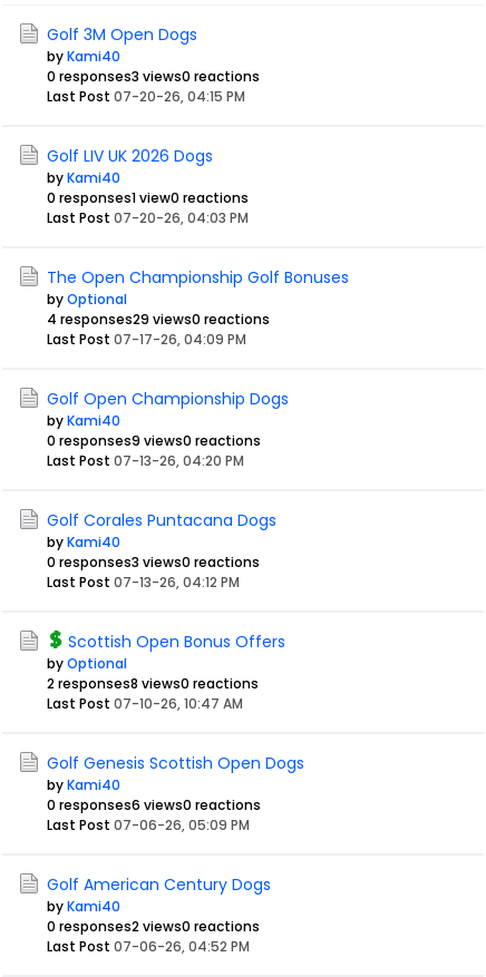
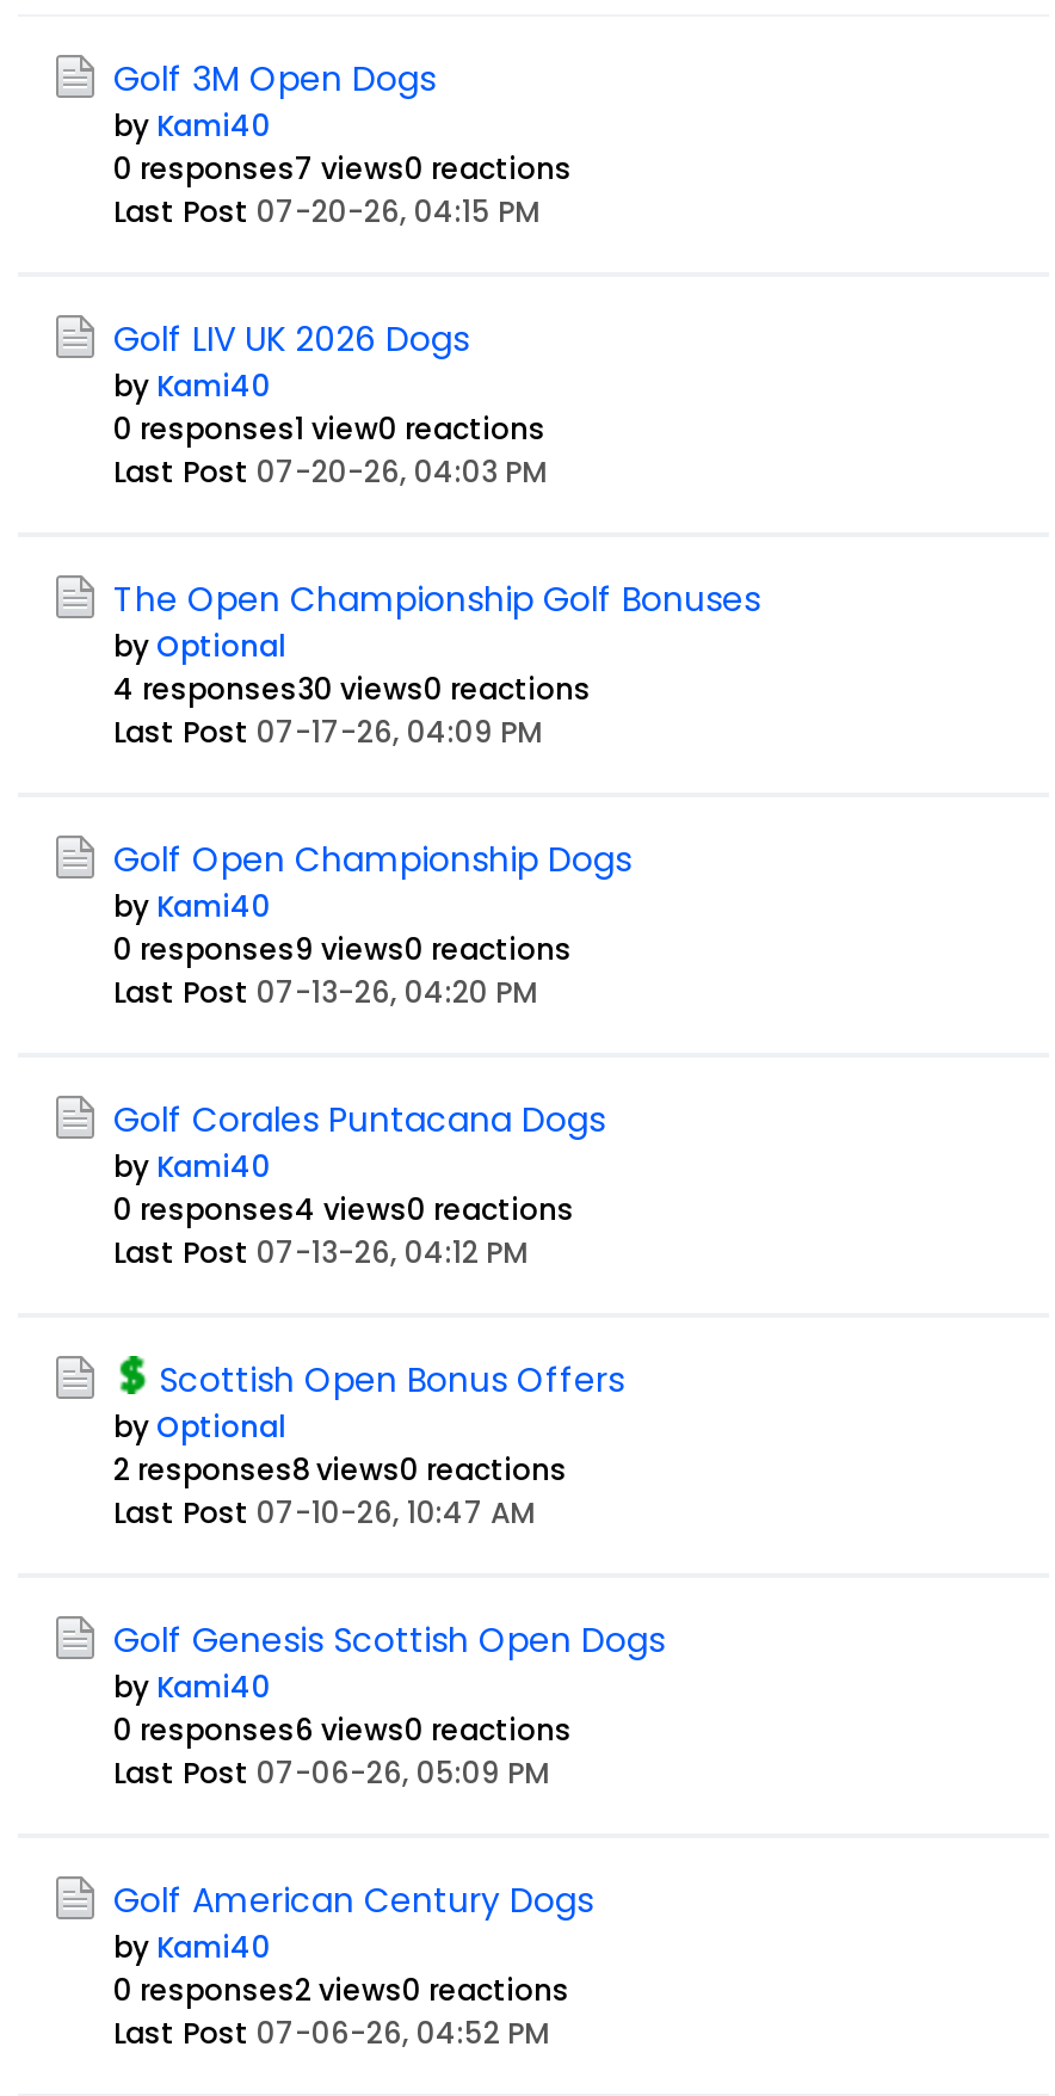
- 0 responses3 views0 reactions
+ 0 responses7 views0 reactions

- 4 responses29 views0 reactions
+ 4 responses30 views0 reactions

- 0 responses3 views0 reactions
+ 0 responses4 views0 reactions
